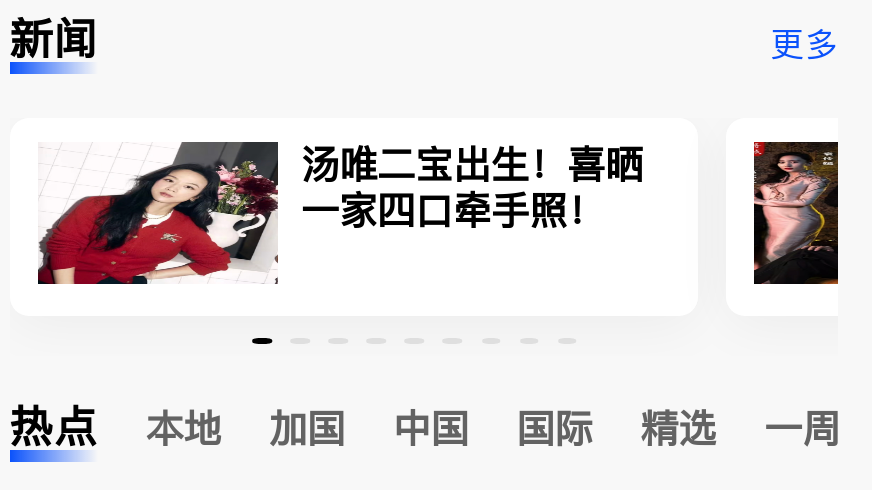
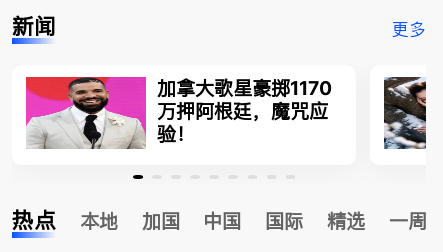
- [image]
- 汤唯二宝出生！喜晒
- 一家四口牵手照！
+ [image]
+ 加拿大歌星豪掷1170
+ 万押阿根廷，魔咒应
+ 验！

- [image]
+ [image]
